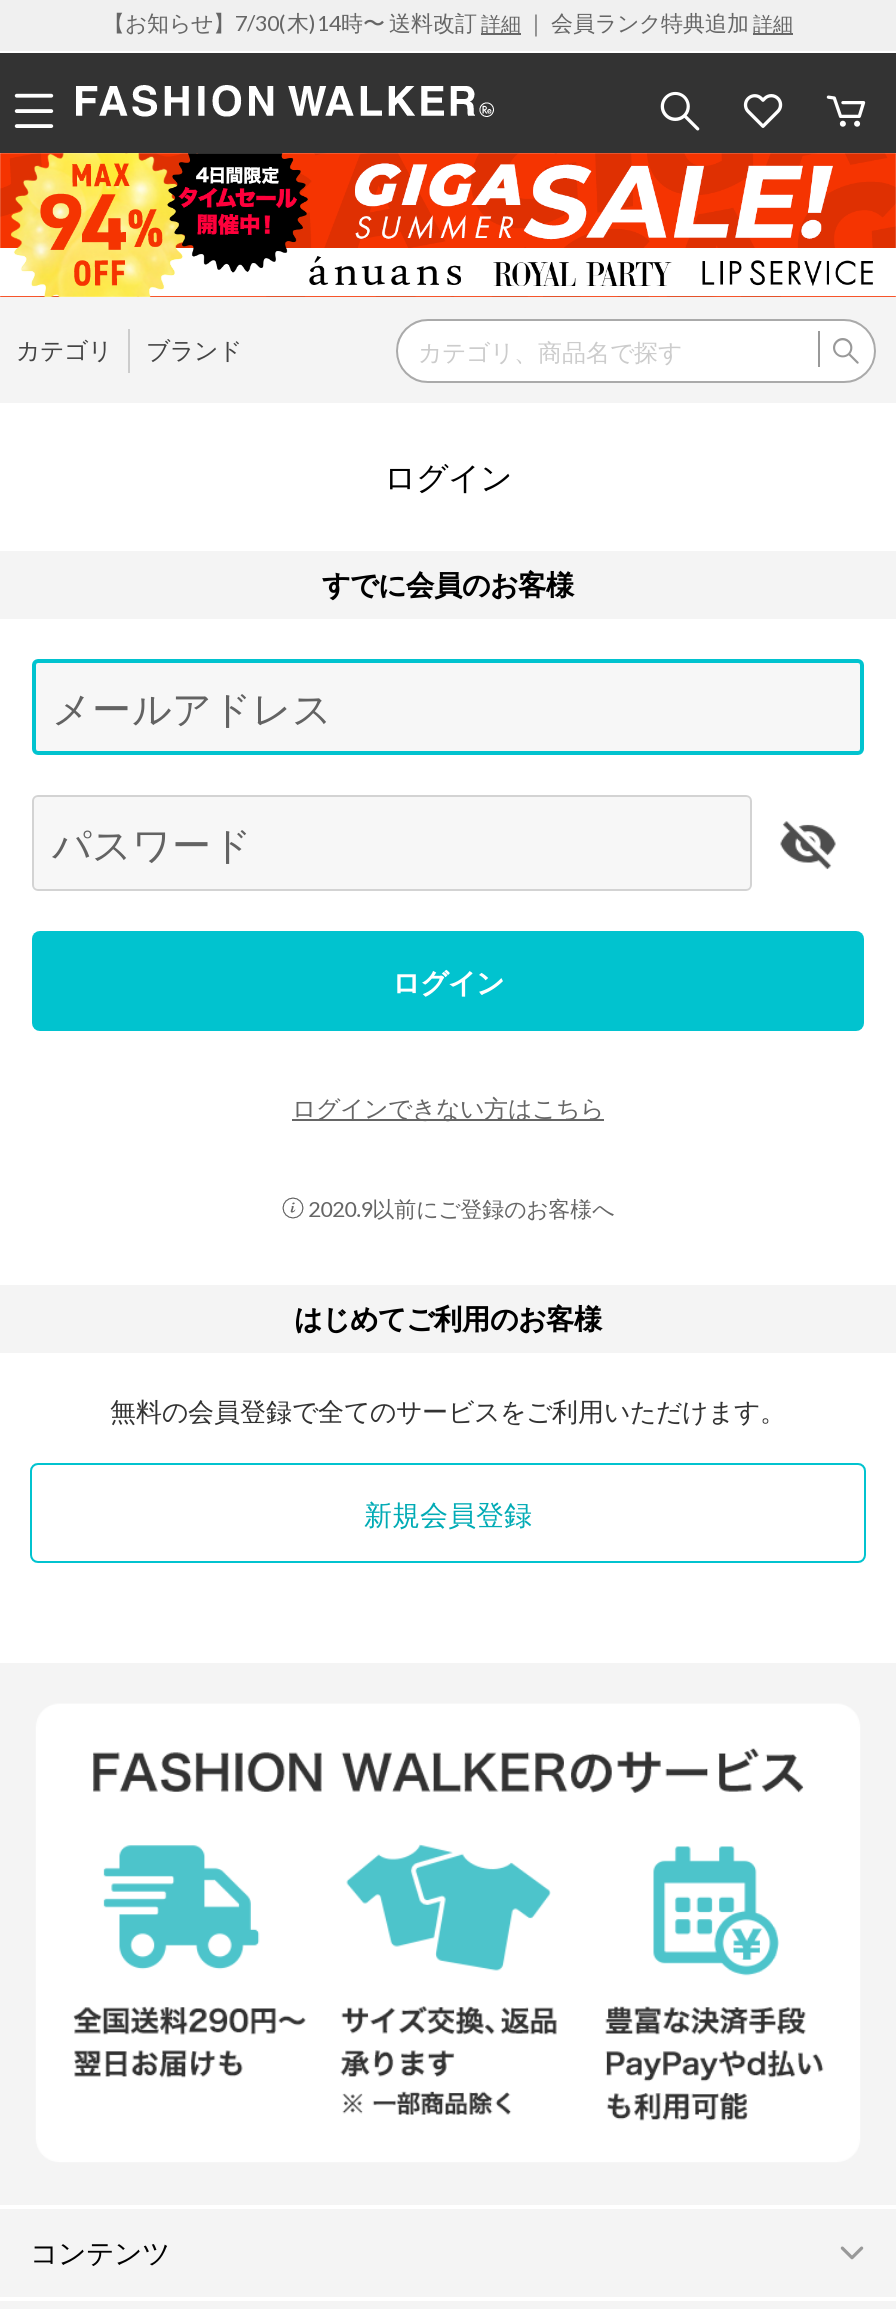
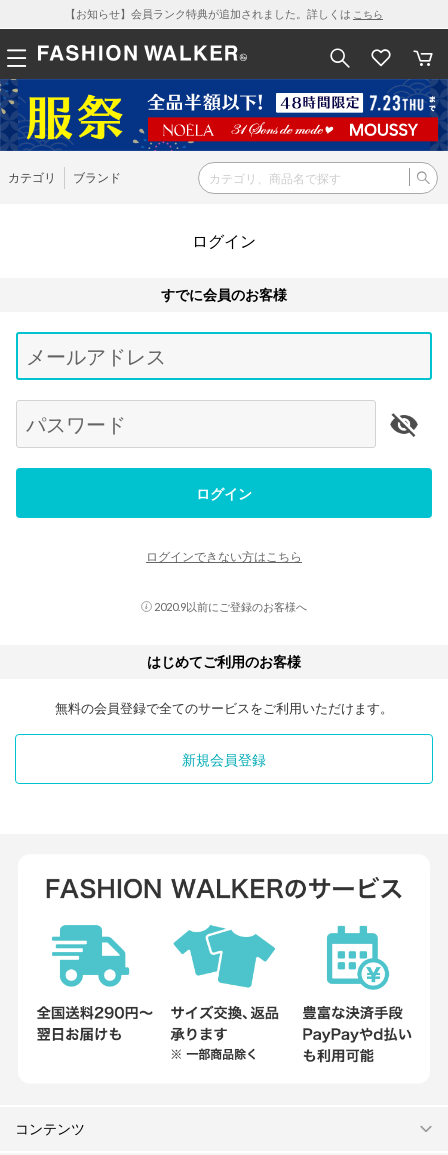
- 【お知らせ】7/30(木)14時〜 送料改訂詳細｜ 会員ランク特典追加詳細
+ 【お知らせ】会員ランク特典が追加されました。詳しくはこちら

- [image]
+ [image]
